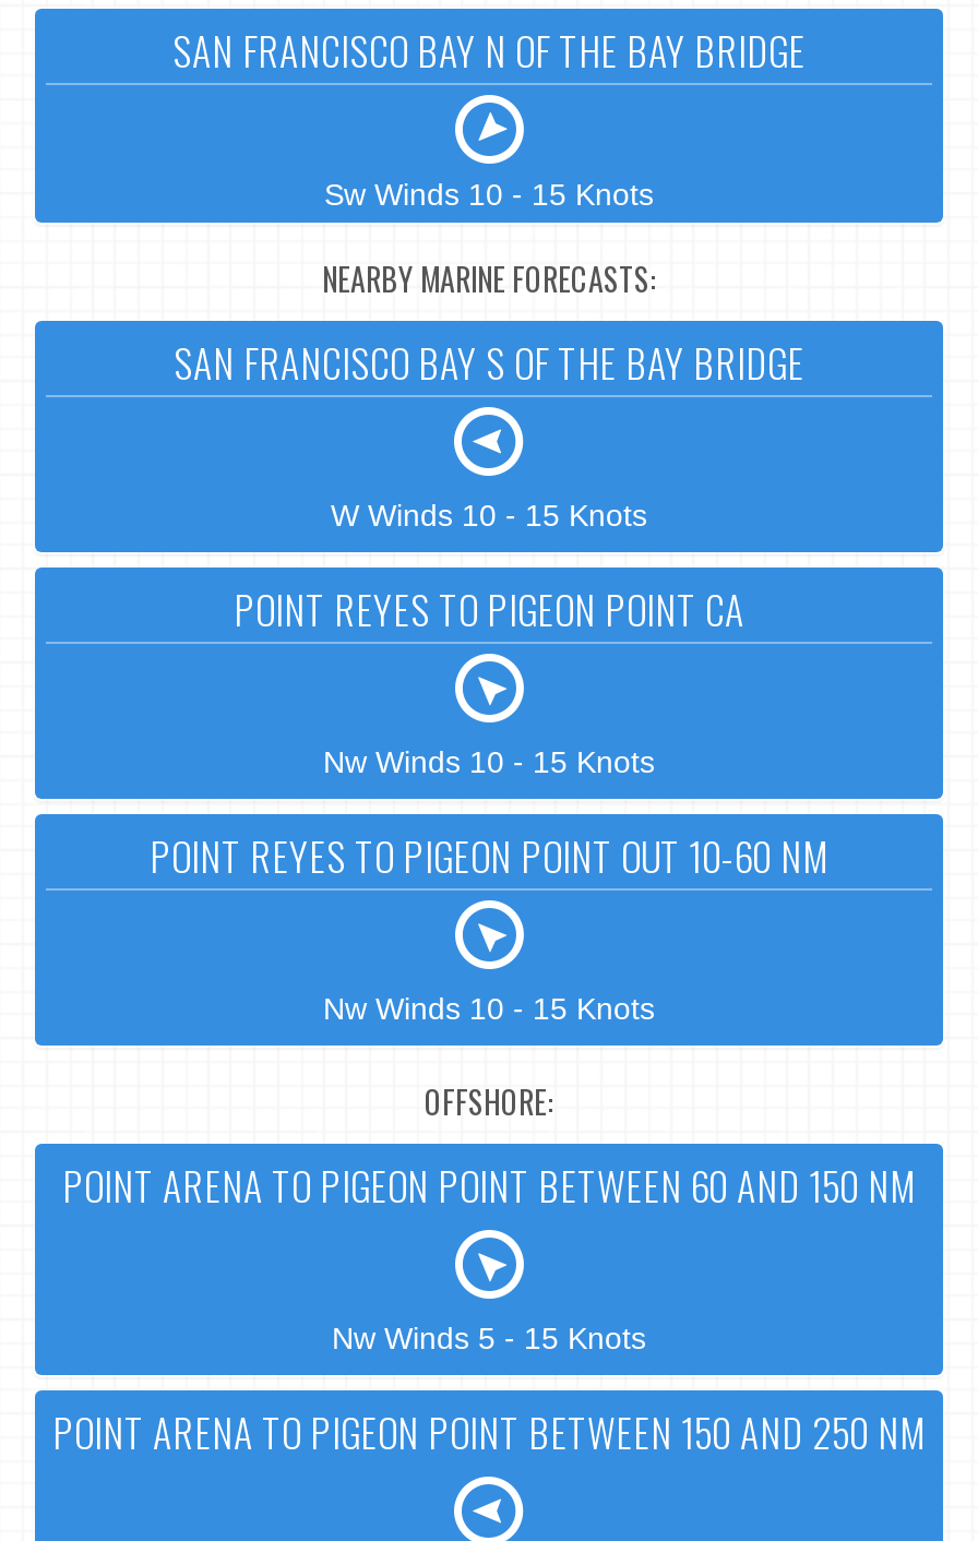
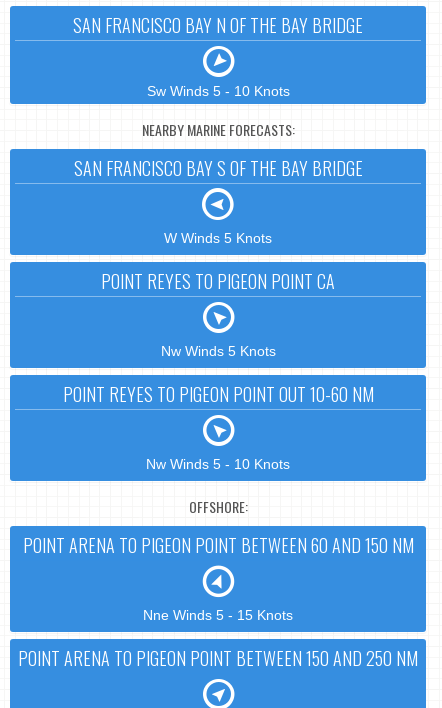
- Sw Winds 10 - 15 Knots
+ Sw Winds 5 - 10 Knots

- W Winds 10 - 15 Knots
+ W Winds 5 Knots

- Nw Winds 10 - 15 Knots
+ Nw Winds 5 Knots

- Nw Winds 10 - 15 Knots
+ Nw Winds 5 - 10 Knots

- Nw Winds 5 - 15 Knots
+ Nne Winds 5 - 15 Knots
